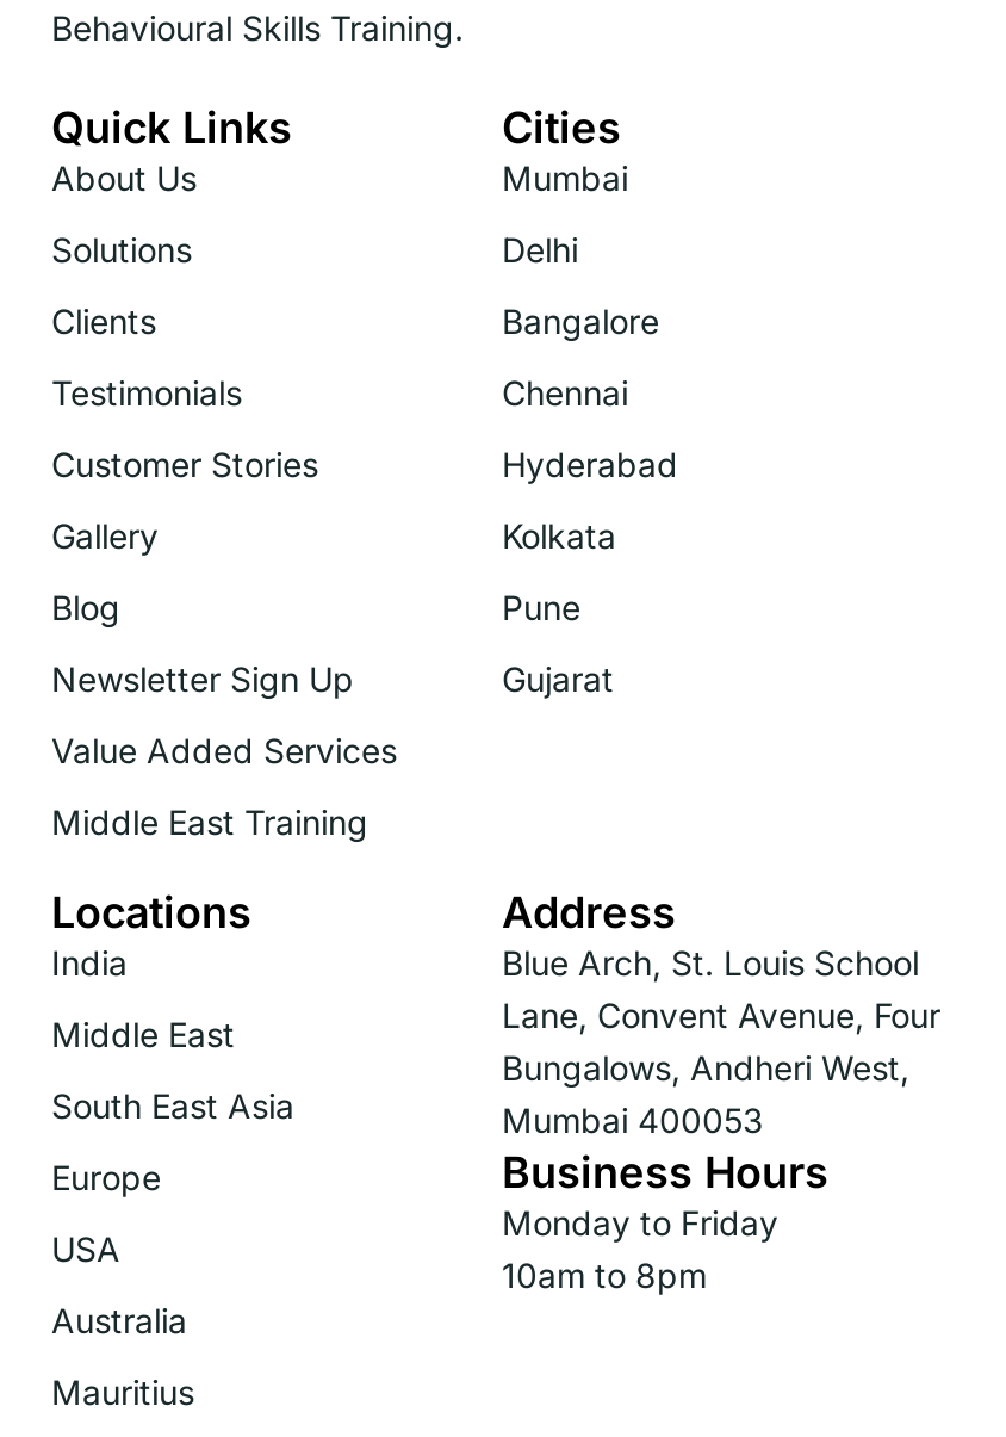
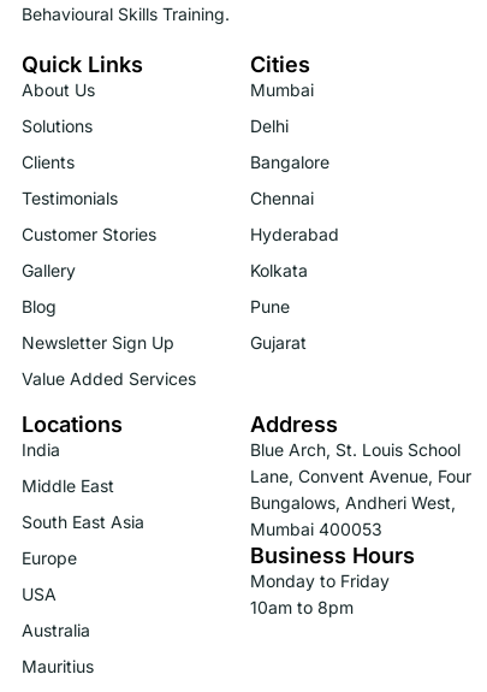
- Middle East Training
